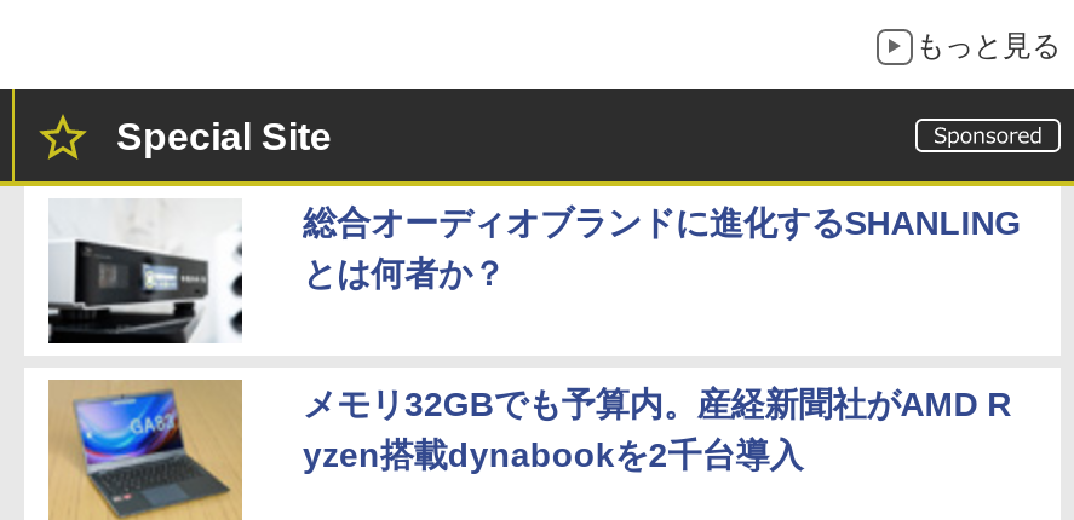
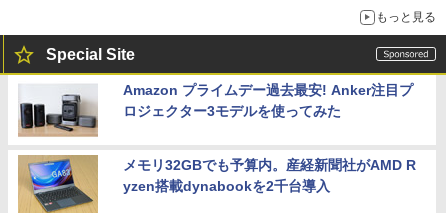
- [image]
- 総合オーディオブランドに進化するSHANLING
- とは何者か？
+ [image]
+ Amazon プライムデー過去最安! Anker注目プ
+ ロジェクター3モデルを使ってみた
